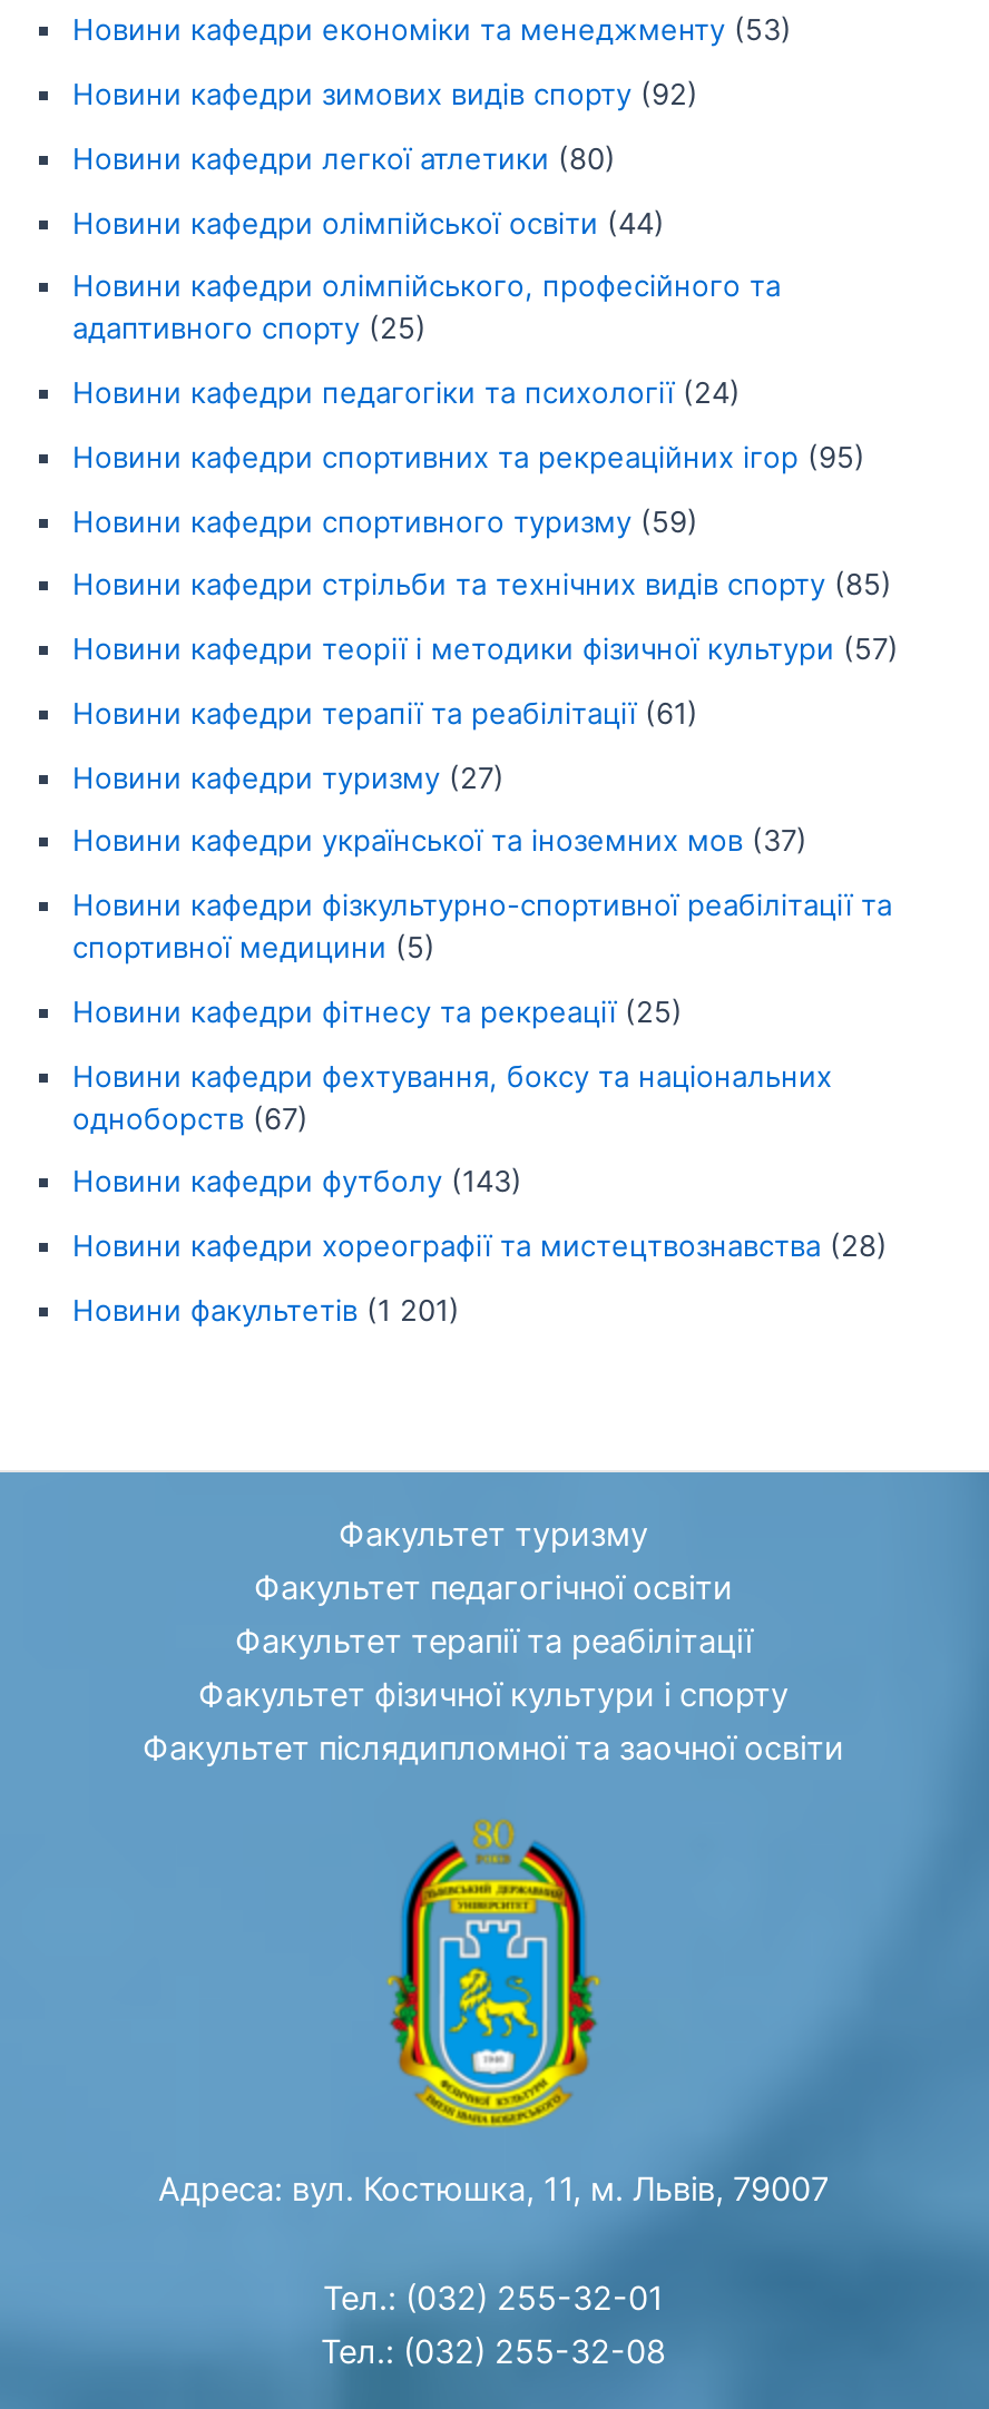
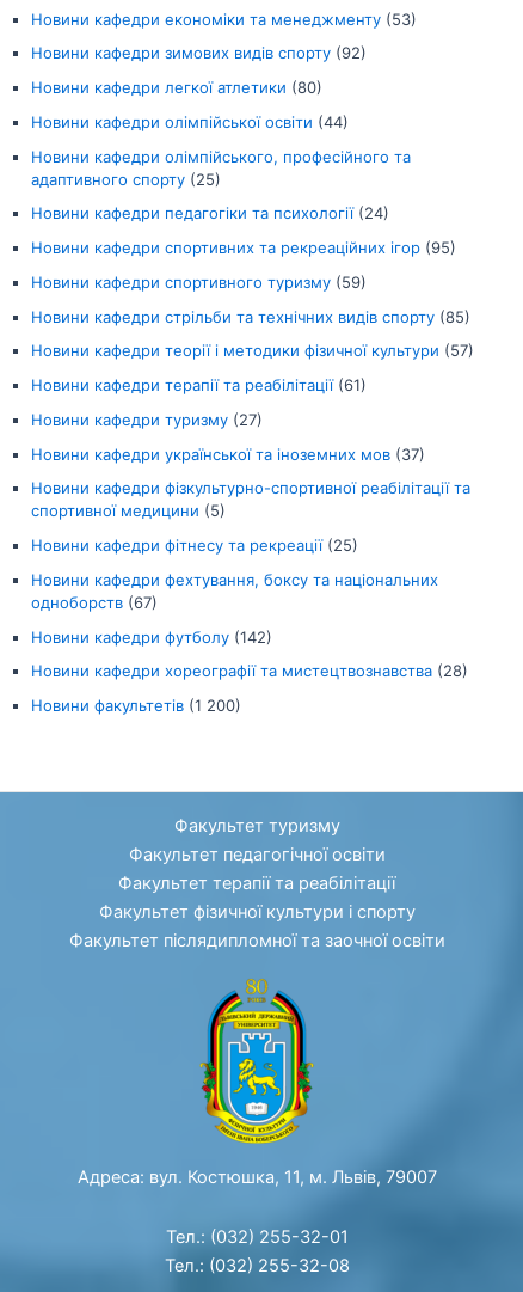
- Новини кафедри футболу (143)
+ Новини кафедри футболу (142)

- Новини факультетів (1 201)
+ Новини факультетів (1 200)
